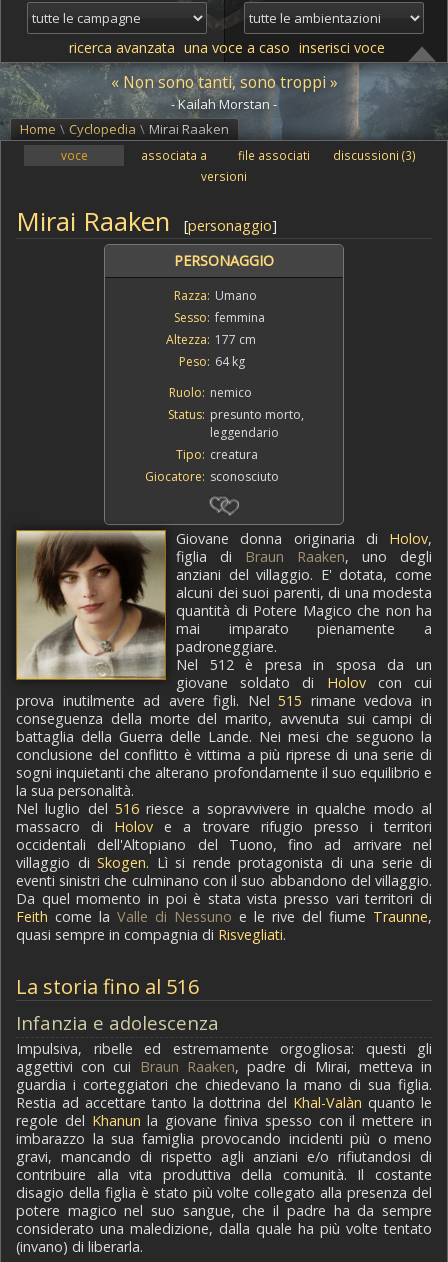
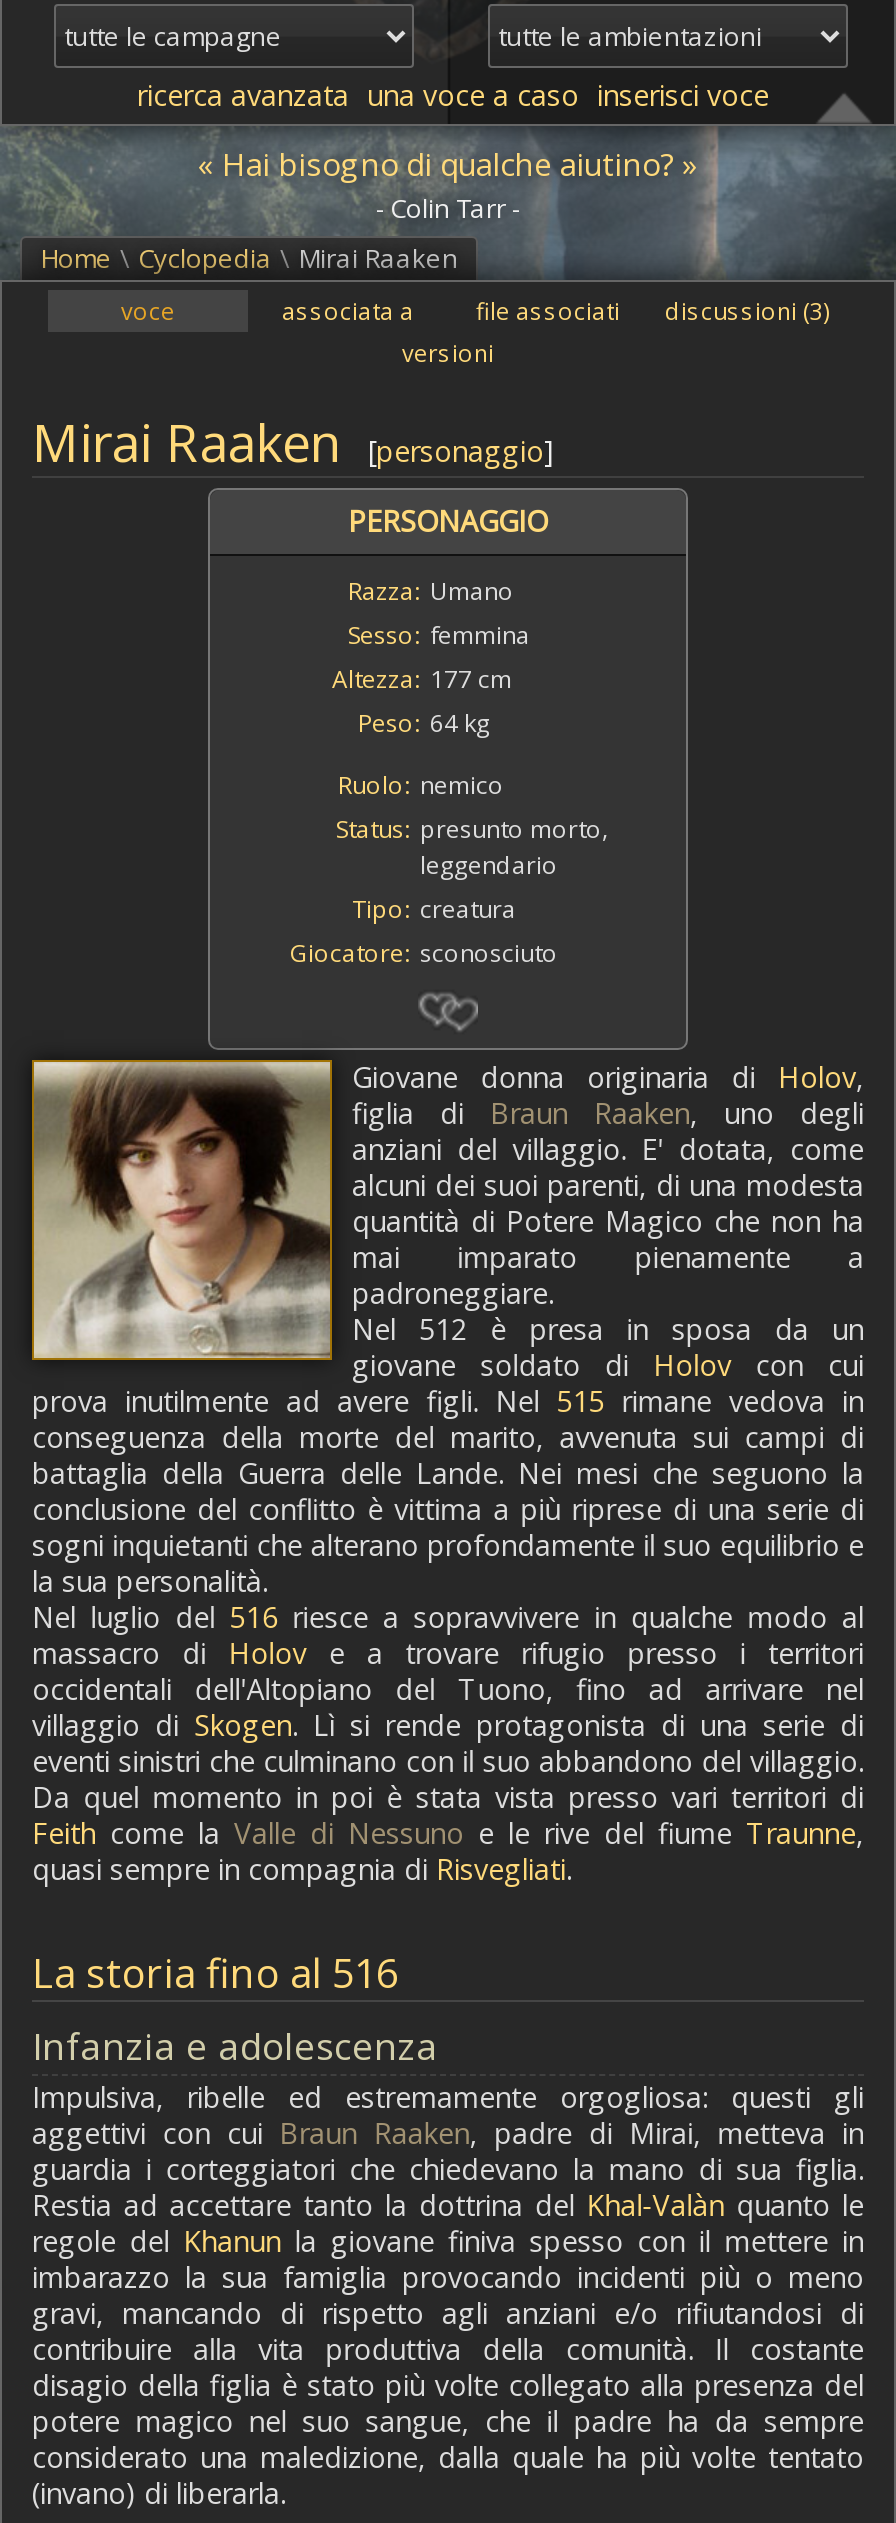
- « Non sono tanti, sono troppi »
- - Kailah Morstan -
+ « Hai bisogno di qualche aiutino? »
+ - Colin Tarr -
